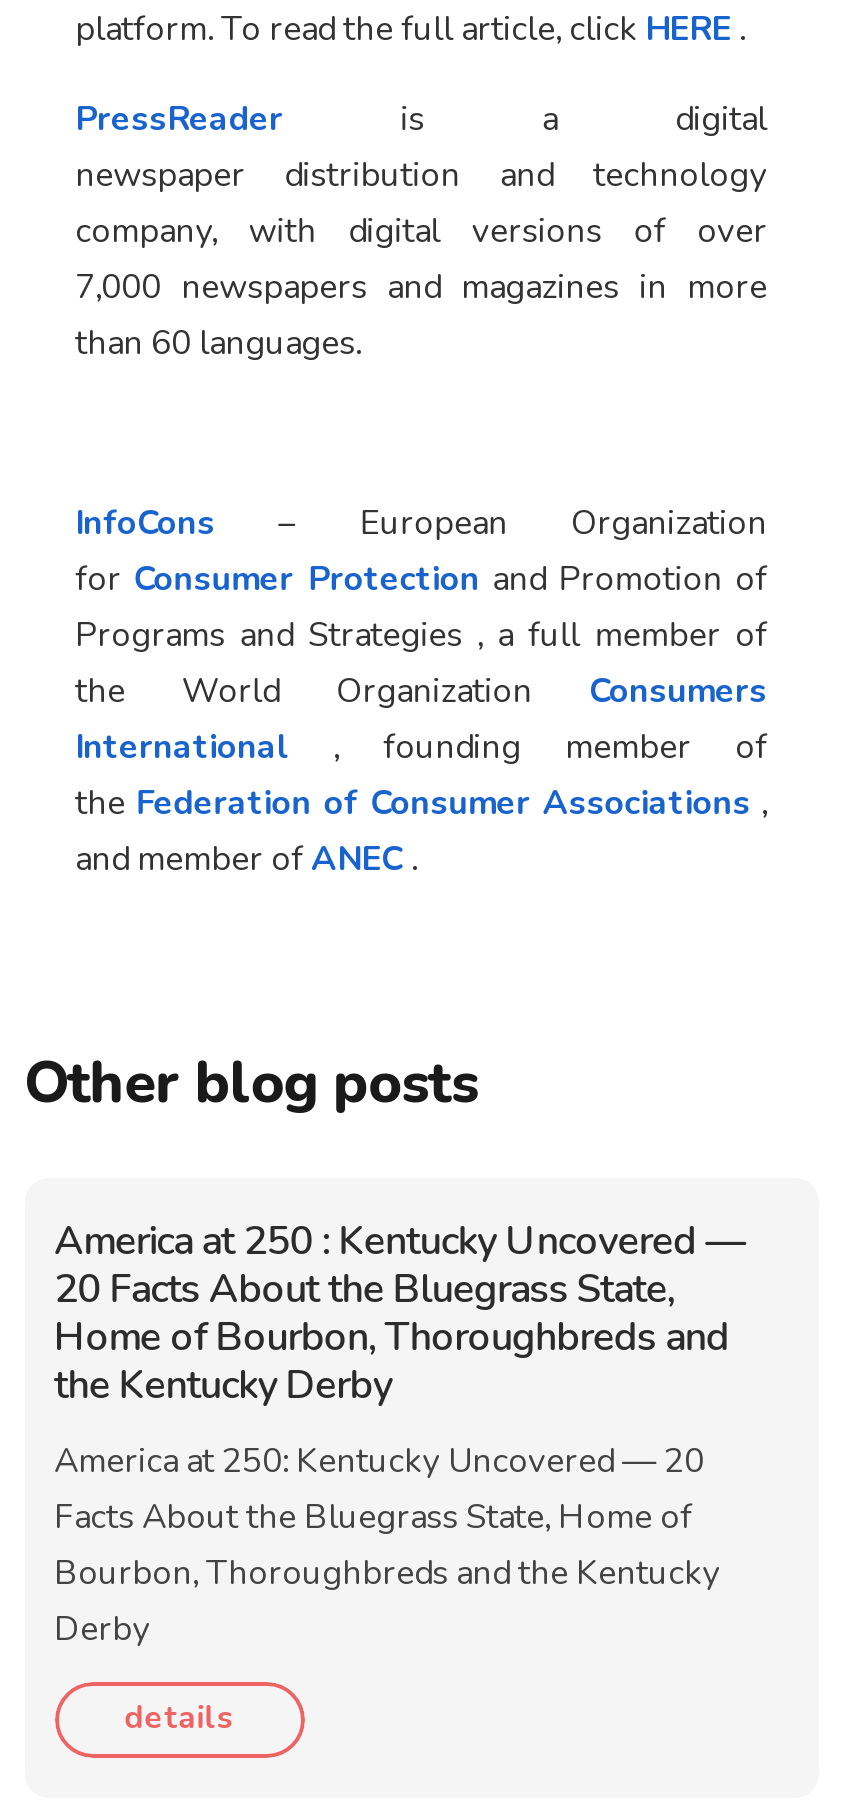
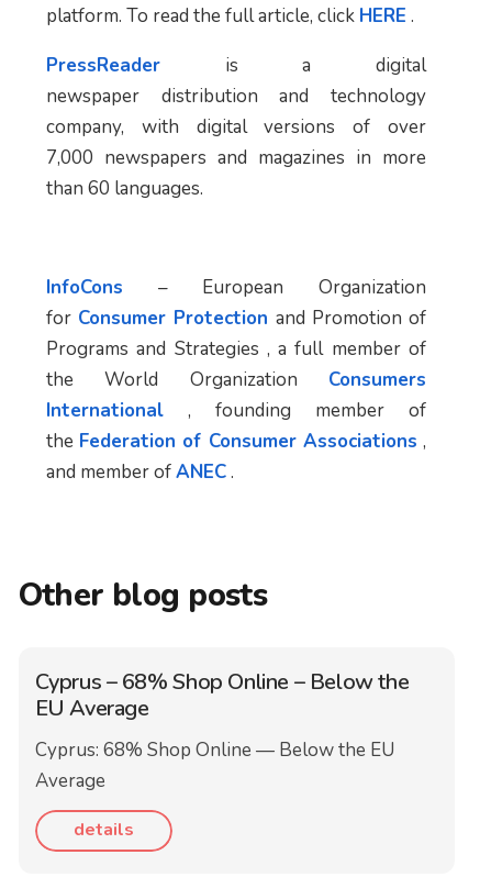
- America at 250 : Kentucky Uncovered —
- 20 Facts About the Bluegrass State,
- Home of Bourbon, Thoroughbreds and
- the Kentucky Derby
+ Cyprus – 68% Shop Online – Below the
+ EU Average

- America at 250: Kentucky Uncovered — 20
- Facts About the Bluegrass State, Home of
- Bourbon, Thoroughbreds and the Kentucky
- Derby
+ Cyprus: 68% Shop Online — Below the EU
+ Average
